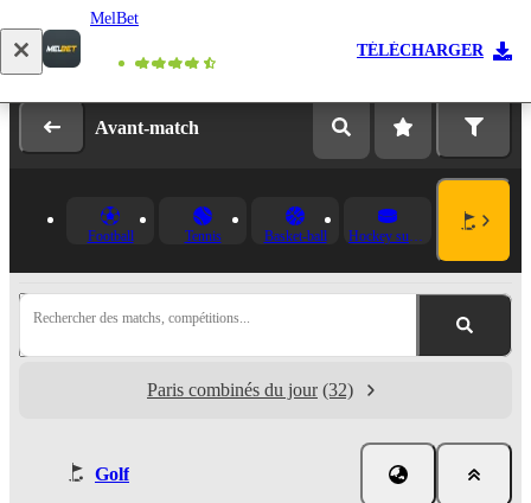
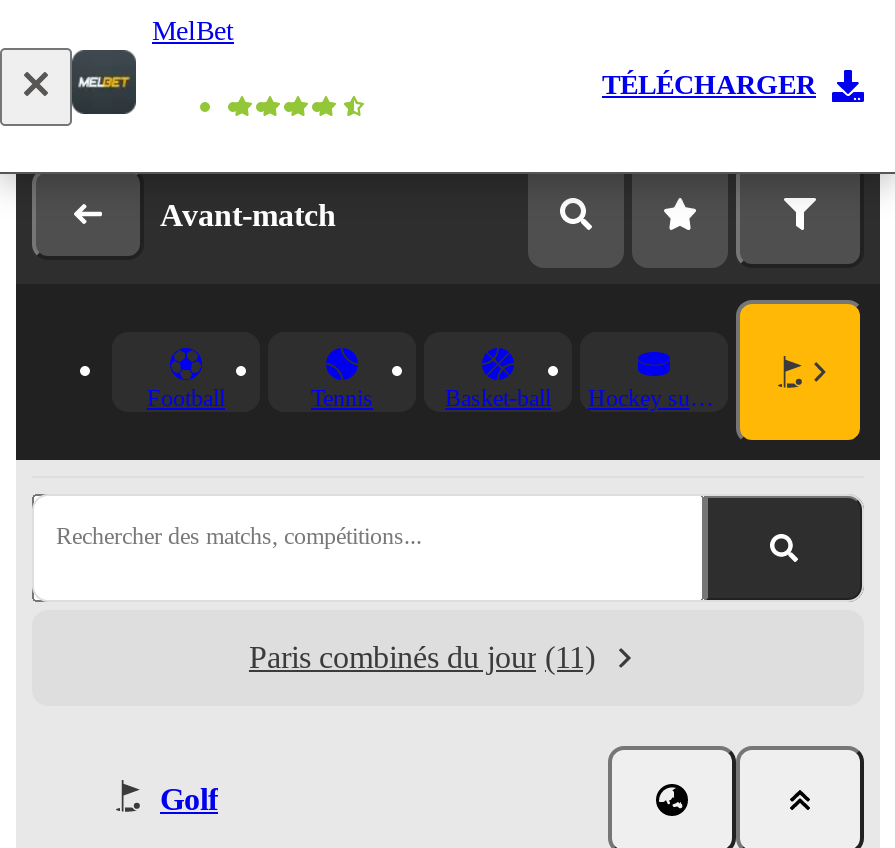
- Paris combinés du jour (32)
+ Paris combinés du jour (11)
